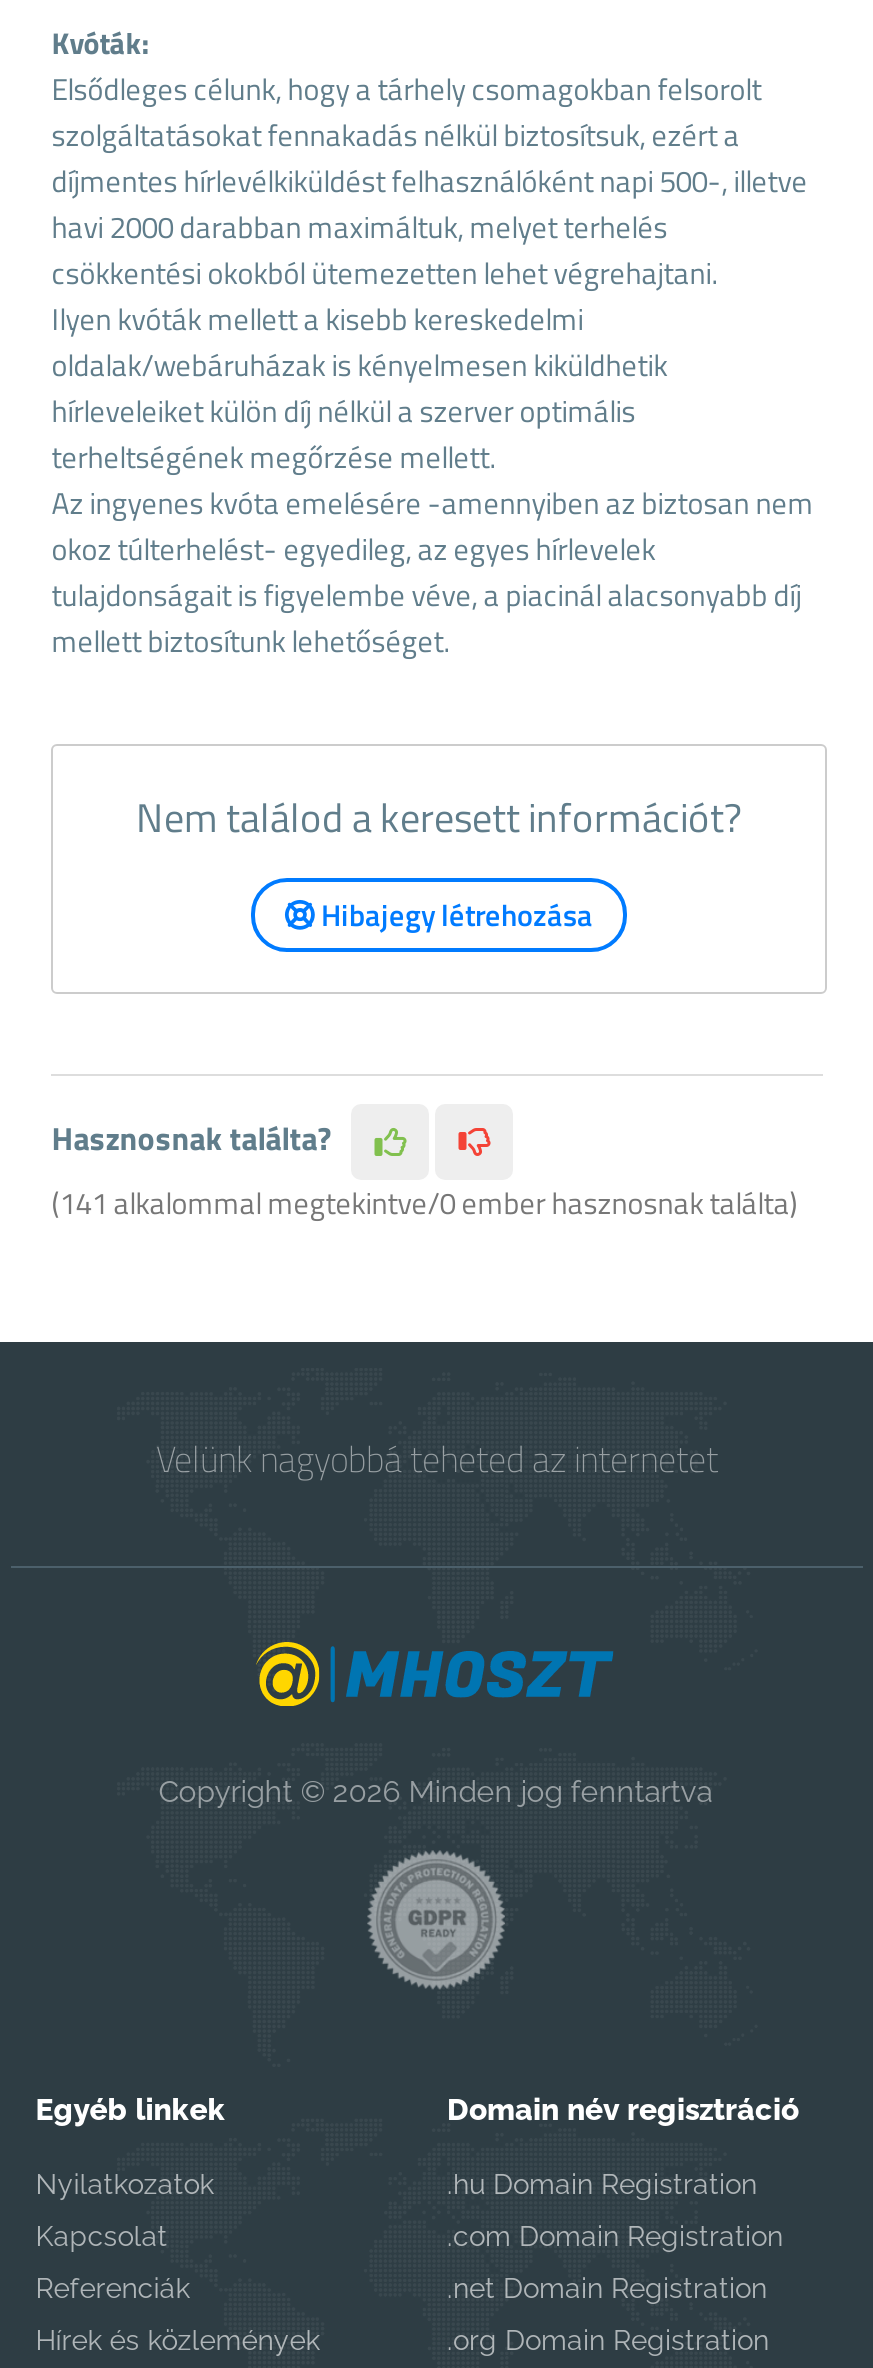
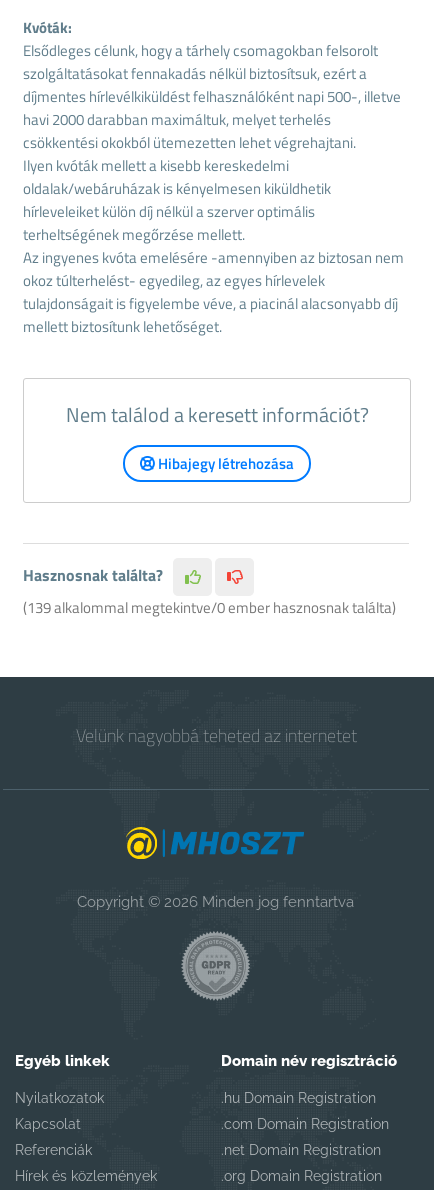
- (141 alkalommal megtekintve/0 ember hasznosnak találta)
+ (139 alkalommal megtekintve/0 ember hasznosnak találta)
